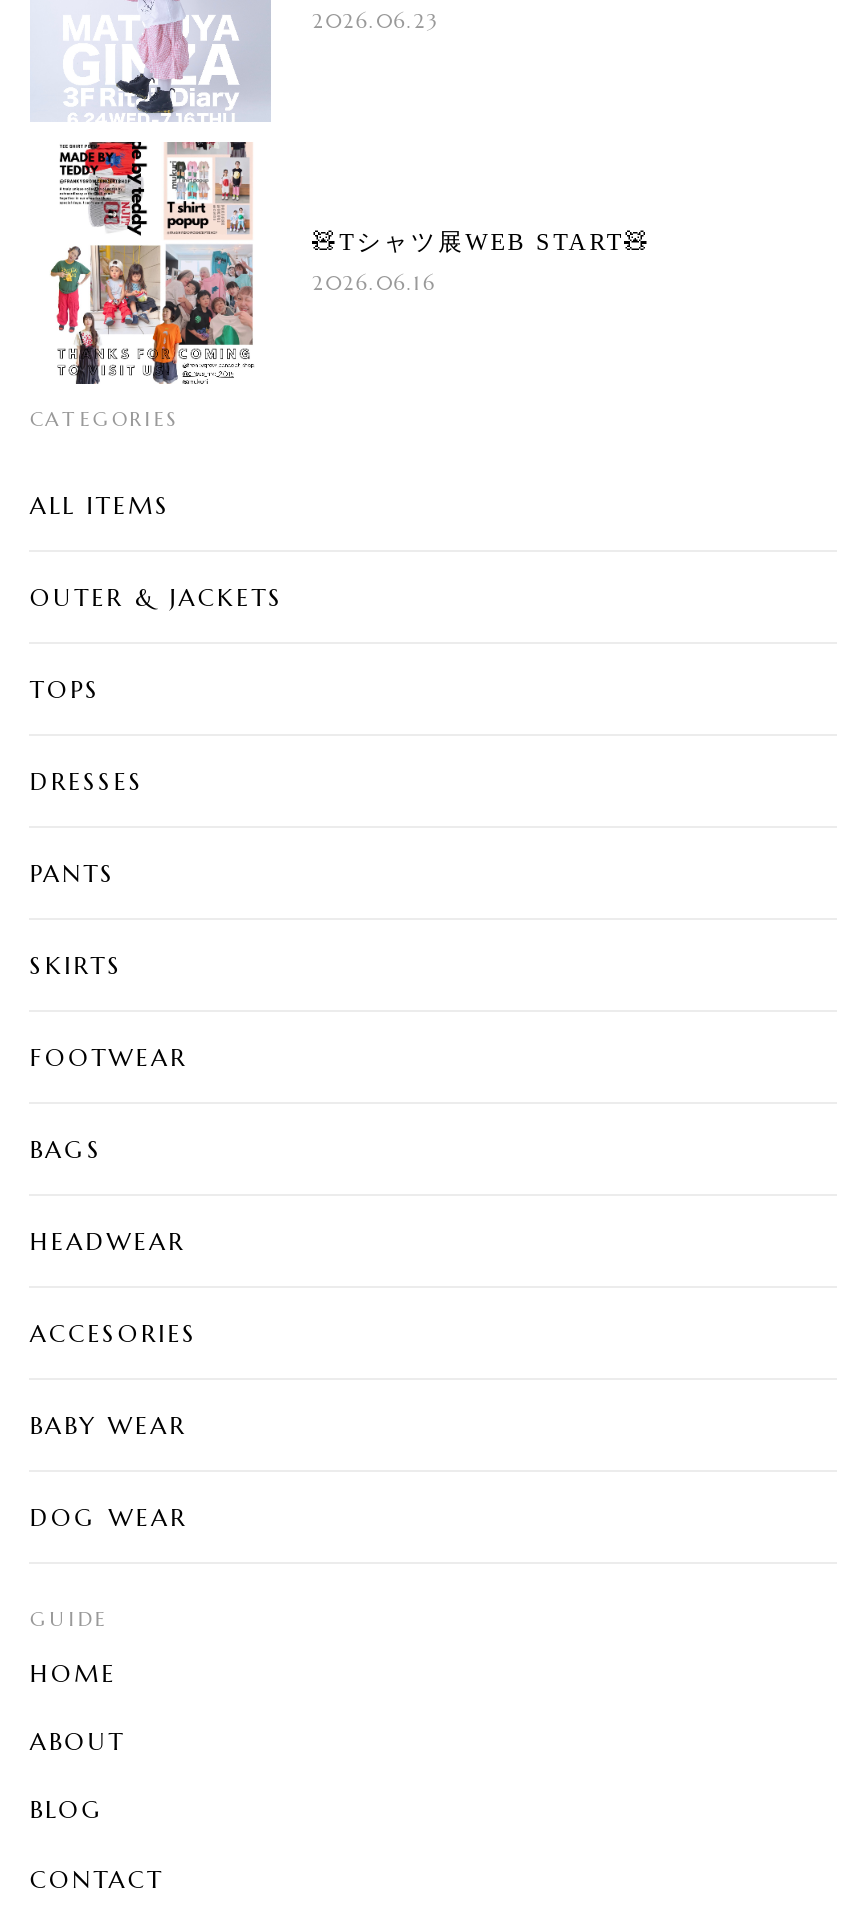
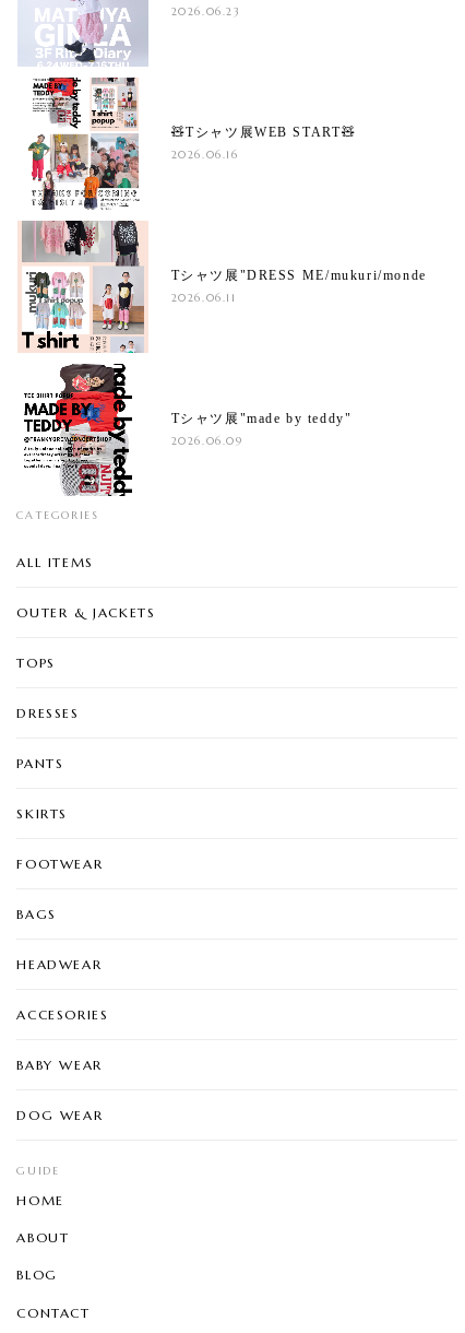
+ [image]
+ Tシャツ展"DRESS ME/mukuri/monde
+ 2026.06.11

+ [image]
+ Tシャツ展"made by teddy"
+ 2026.06.09
